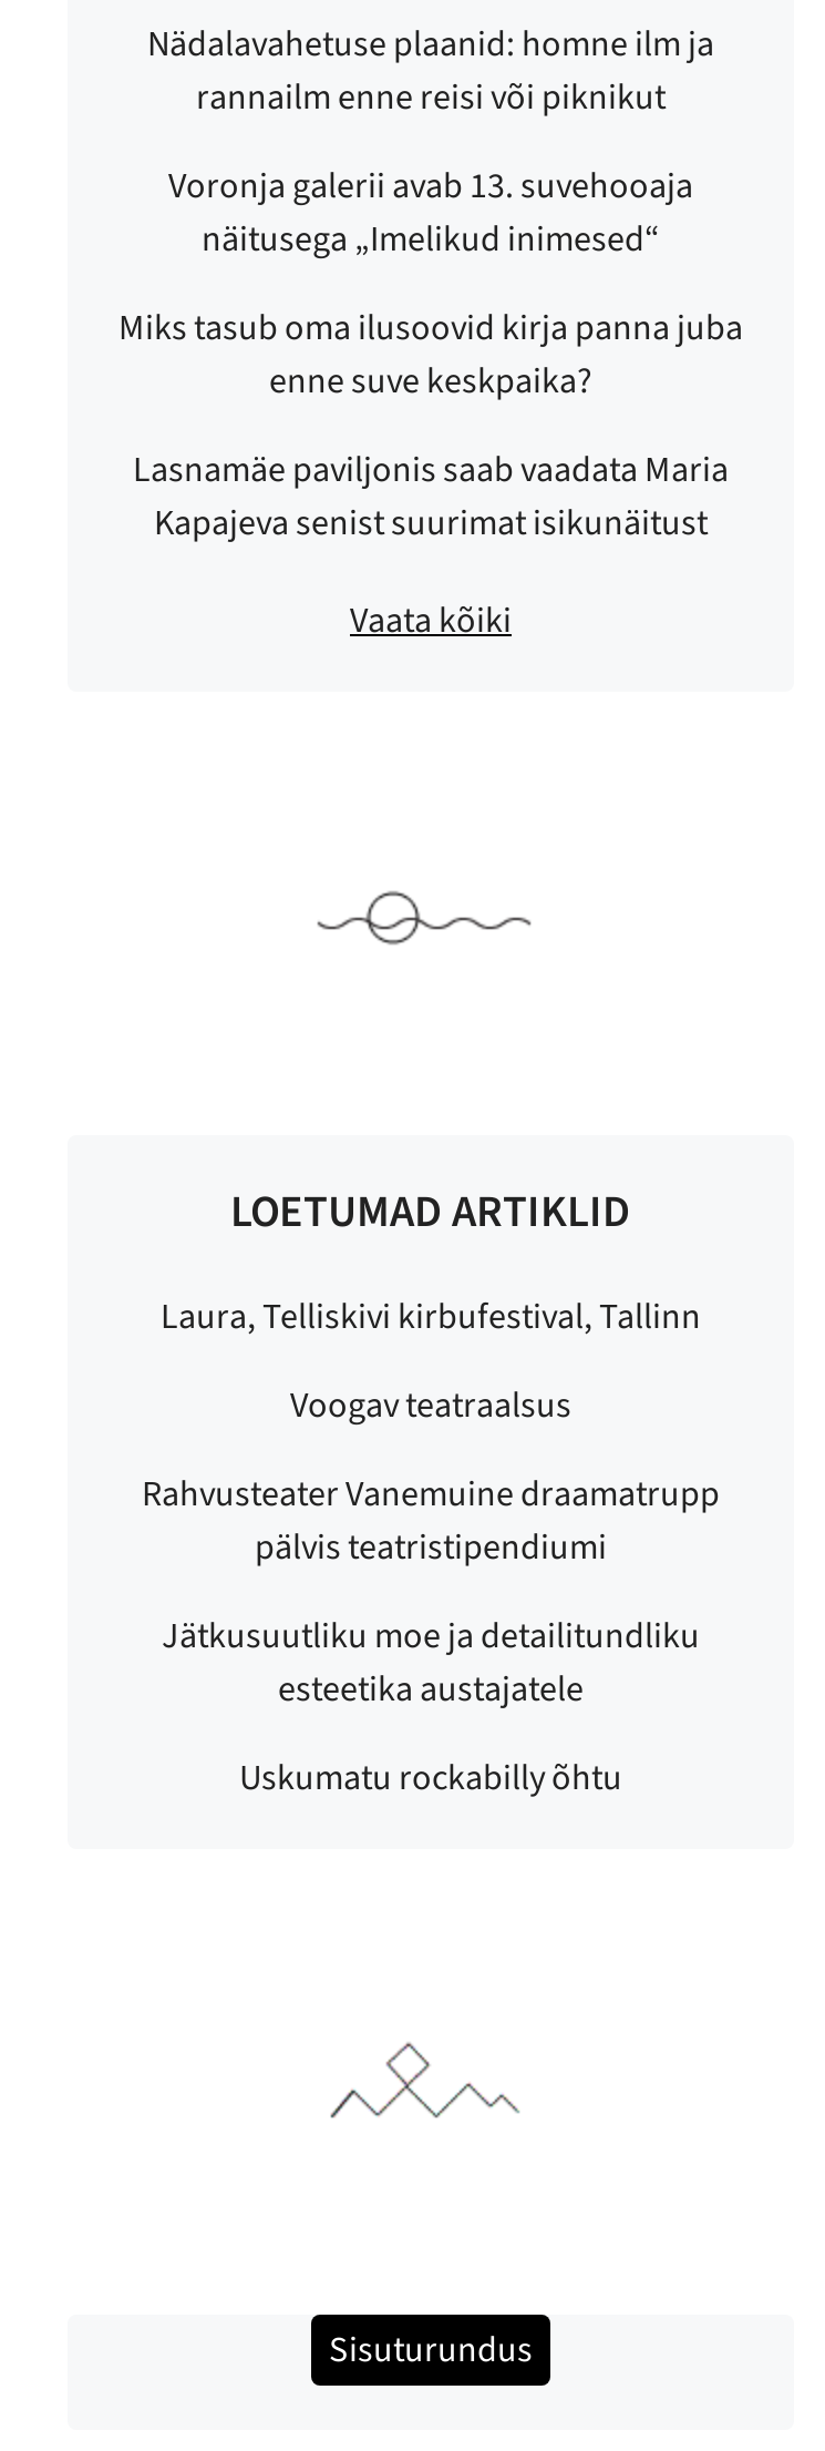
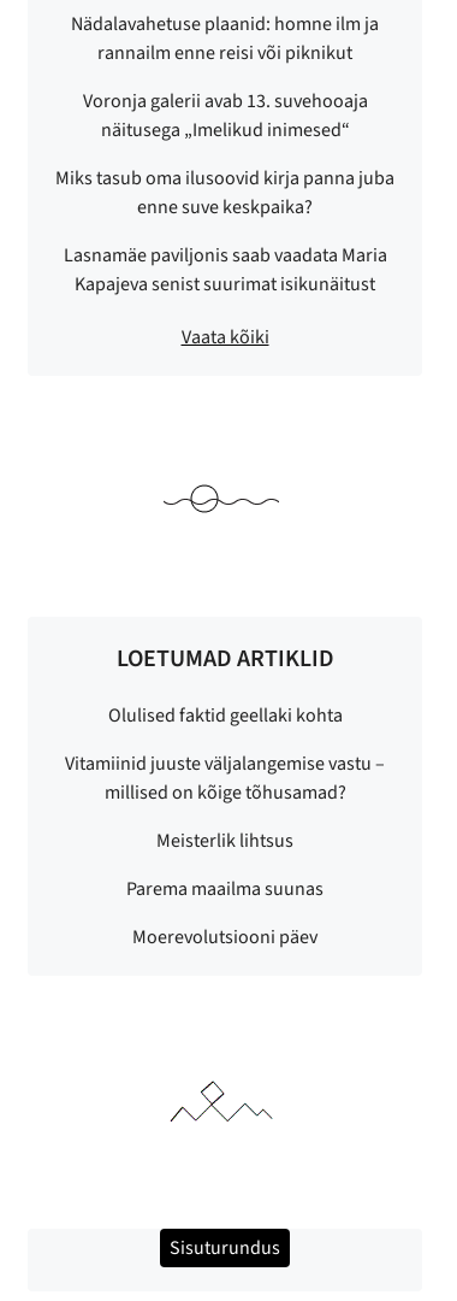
- Laura, Telliskivi kirbufestival, Tallinn
+ Olulised faktid geellaki kohta

- Voogav teatraalsus
+ Vitamiinid juuste väljalangemise vastu –
+ millised on kõige tõhusamad?

- Rahvusteater Vanemuine draamatrupp
- pälvis teatristipendiumi
+ Meisterlik lihtsus

- Jätkusuutliku moe ja detailitundliku
- esteetika austajatele
+ Parema maailma suunas

- Uskumatu rockabilly õhtu
+ Moerevolutsiooni päev
